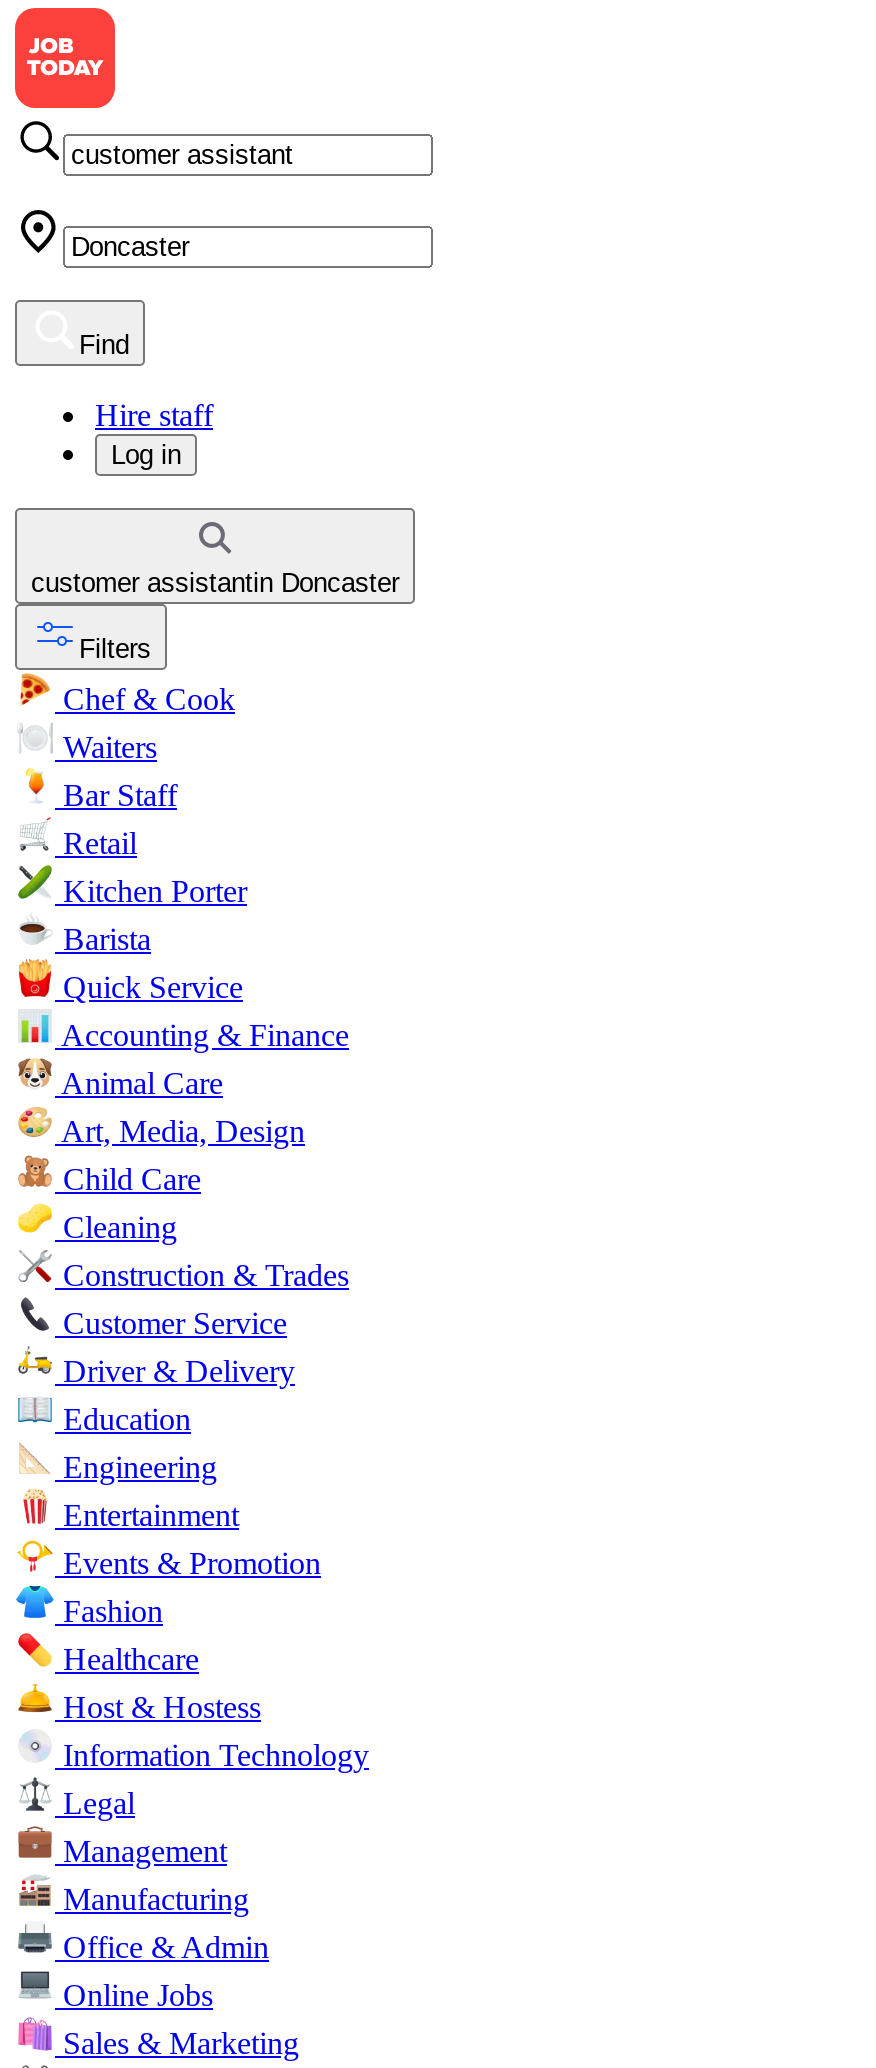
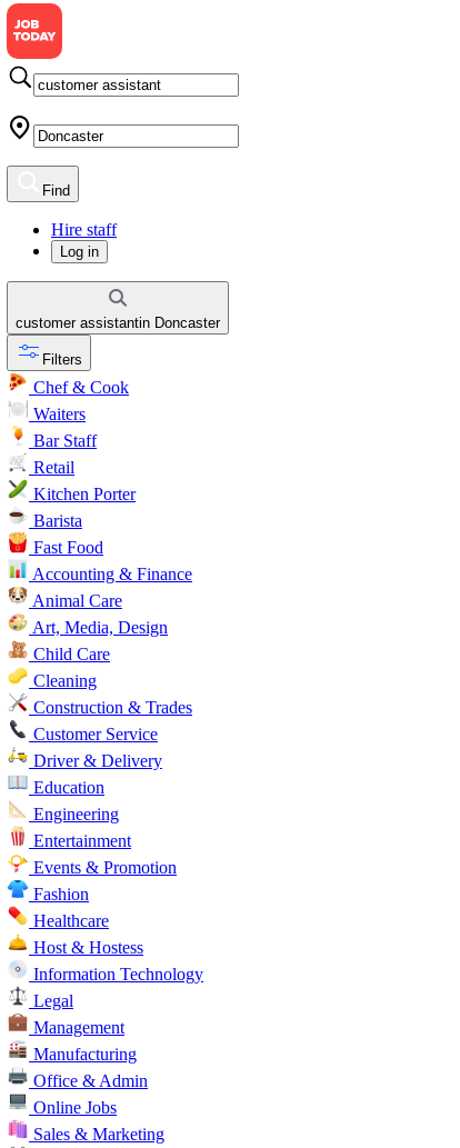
- Quick Service
+ Fast Food
